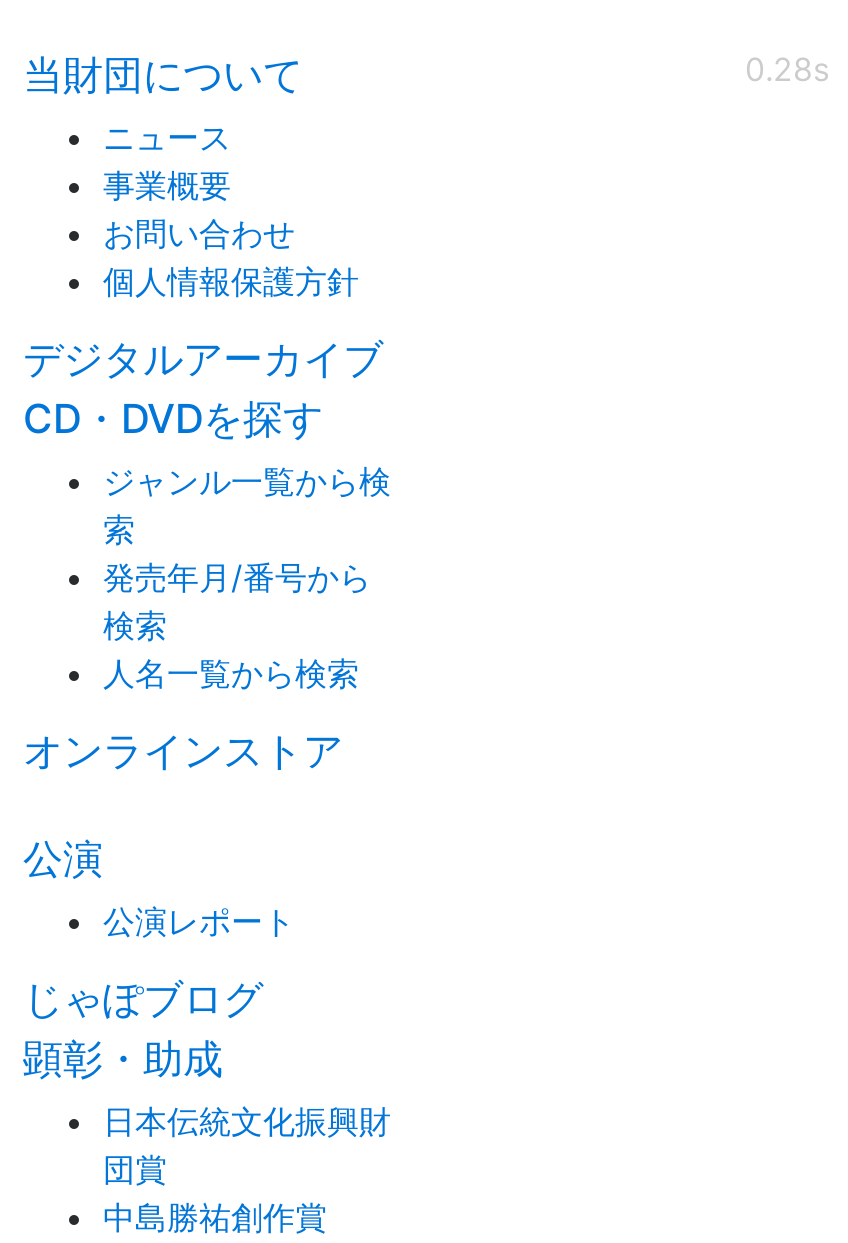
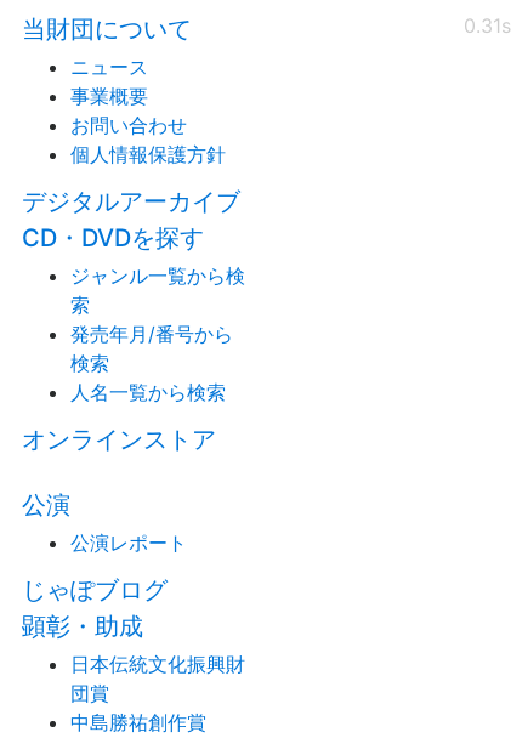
- 0.28s
+ 0.31s
